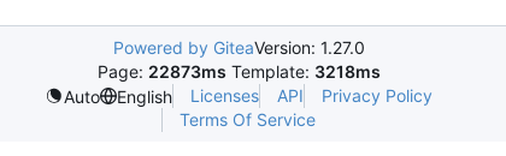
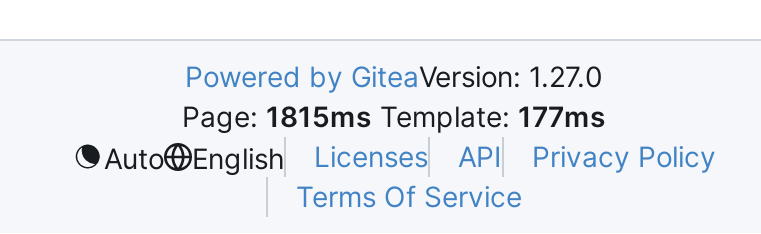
- Page: 22873ms Template: 3218ms
+ Page: 1815ms Template: 177ms
